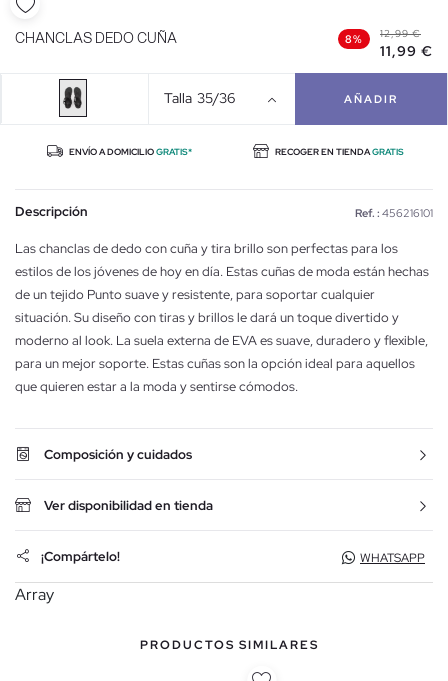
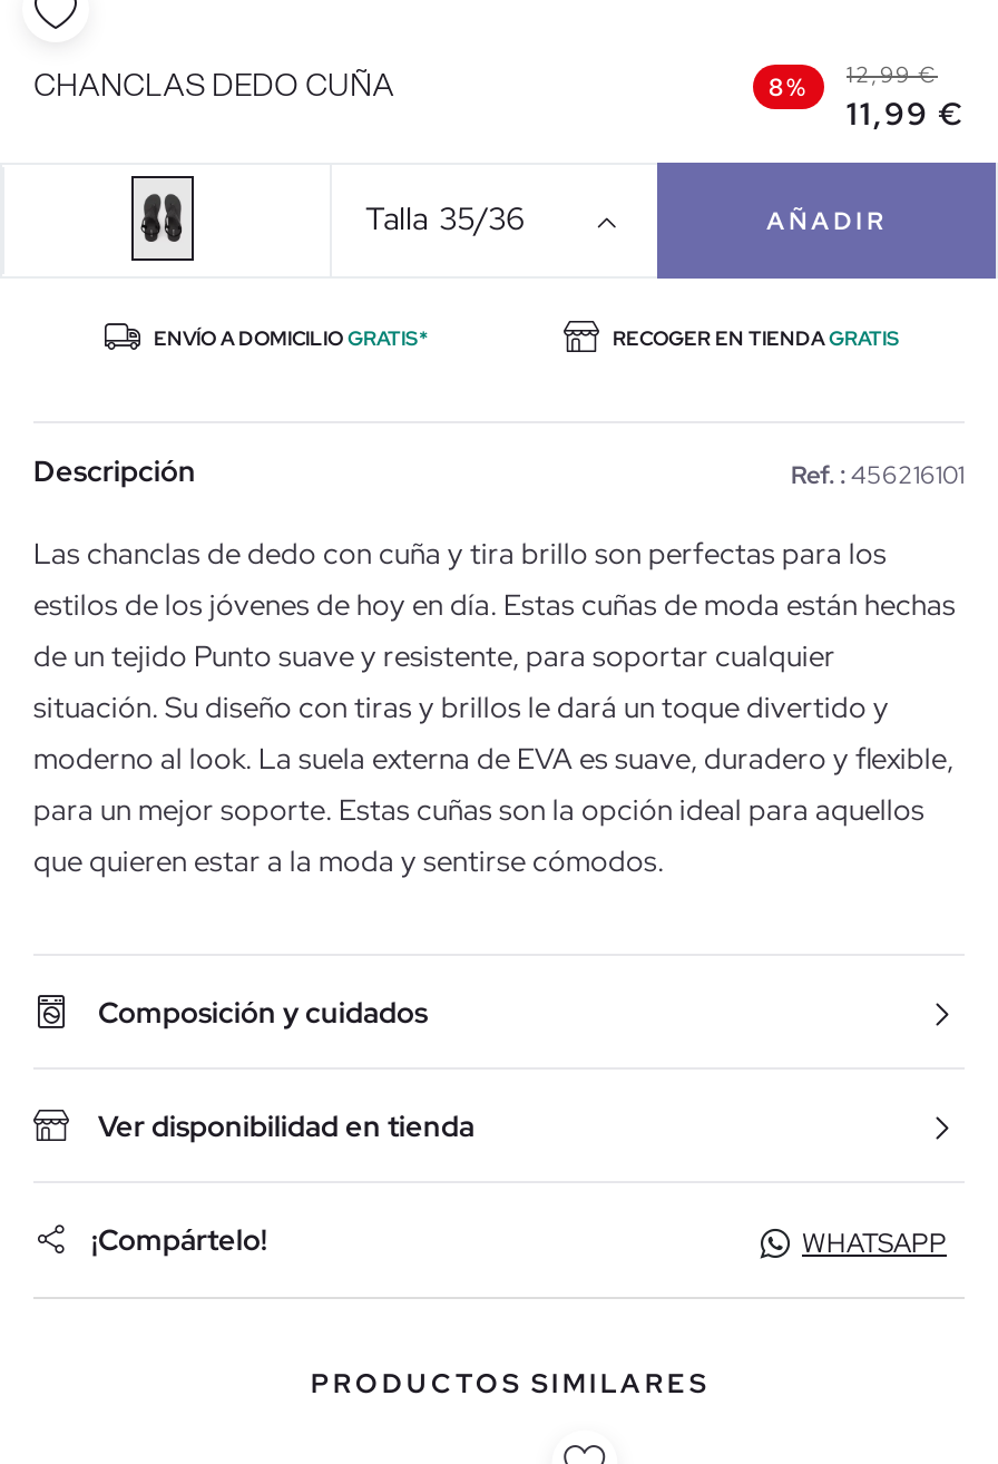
- Array
